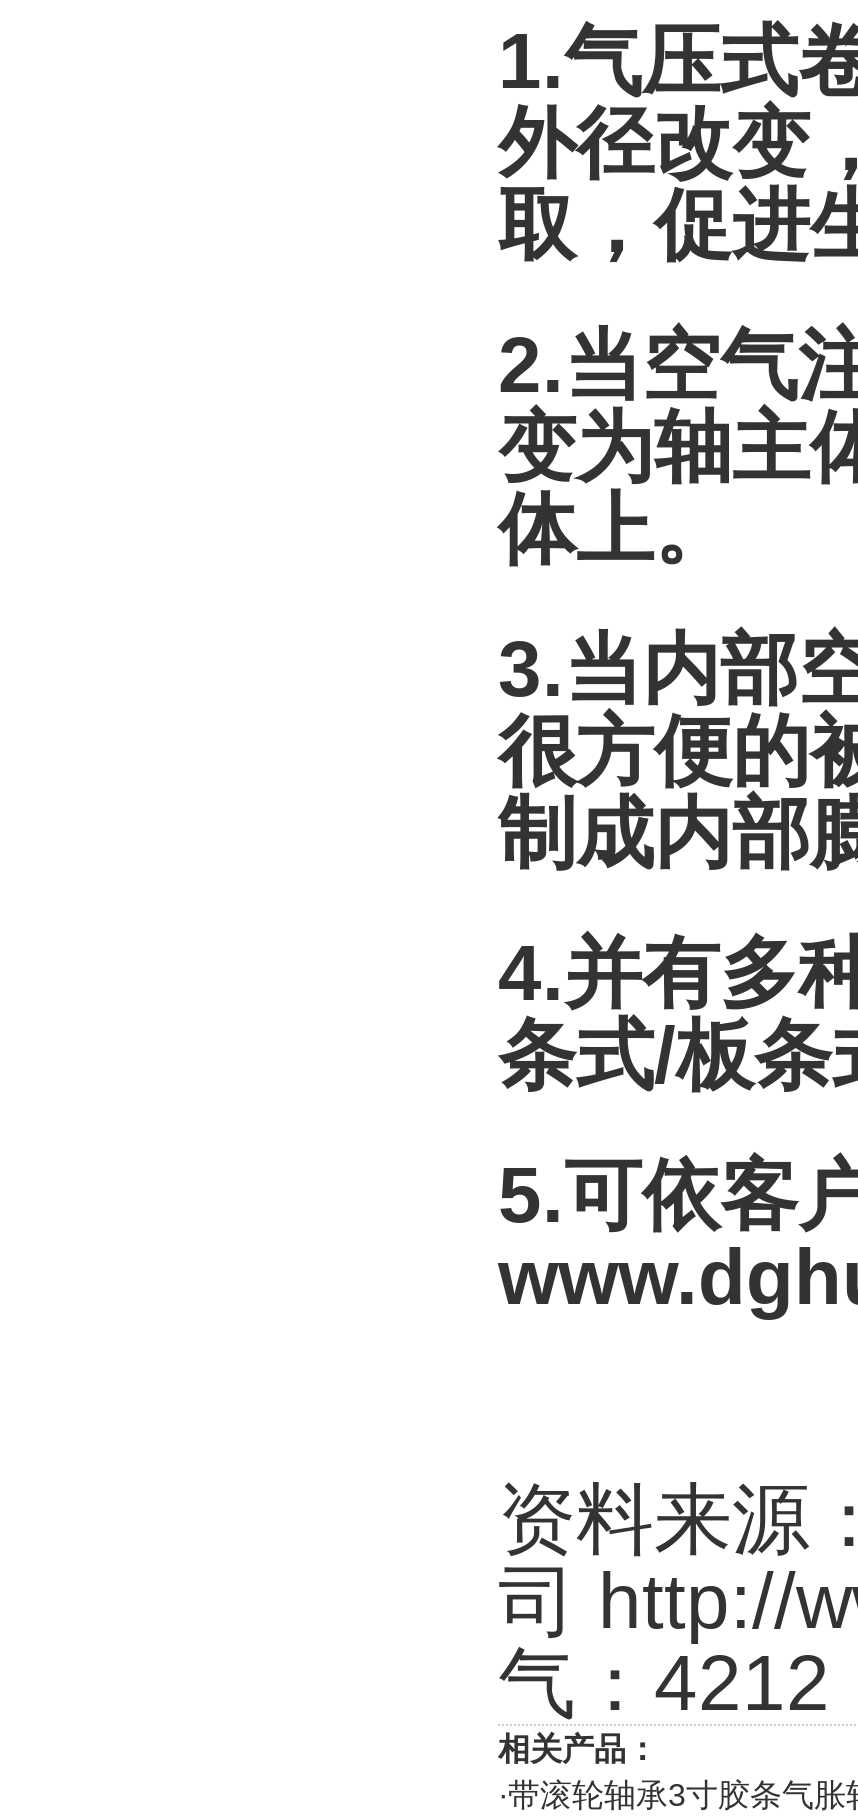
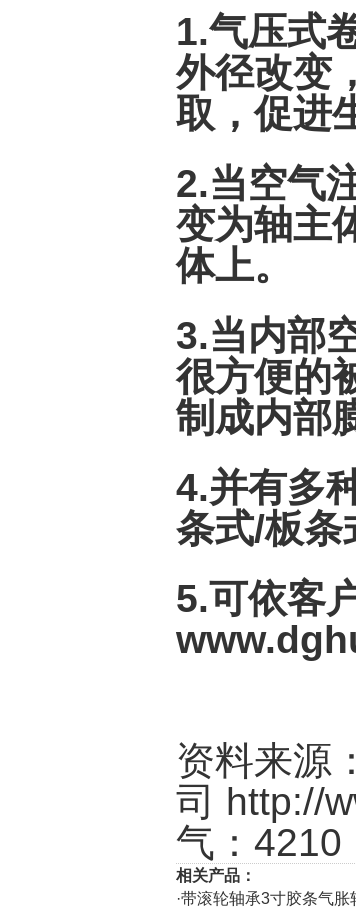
- 气：4212
+ 气：4210
